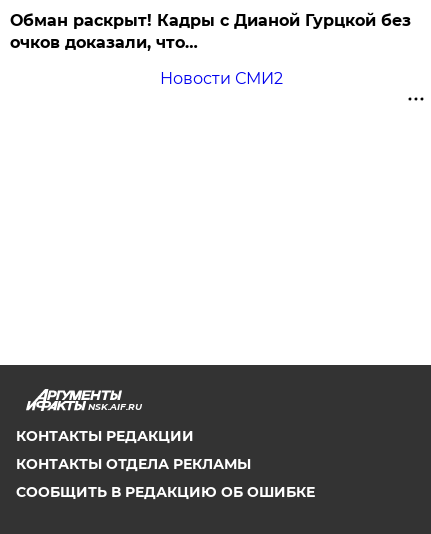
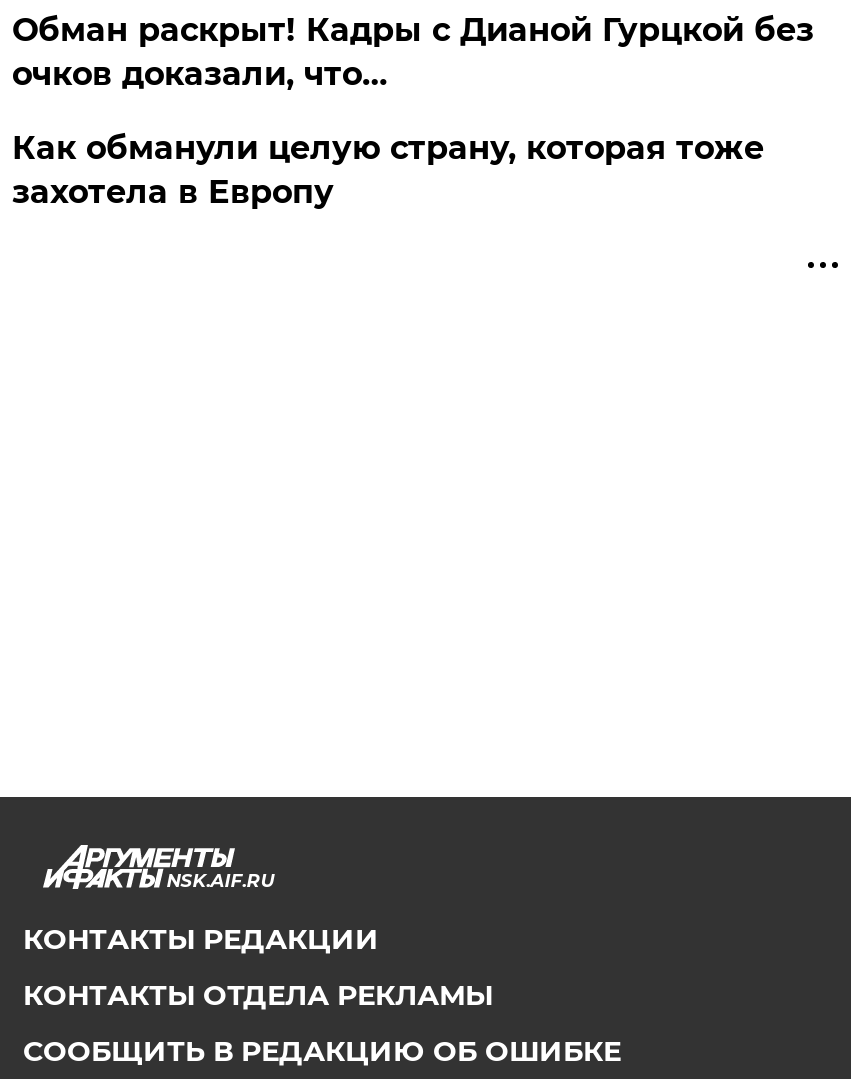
- Новости СМИ2
+ Как обманули целую страну, которая тоже
+ захотела в Европу
